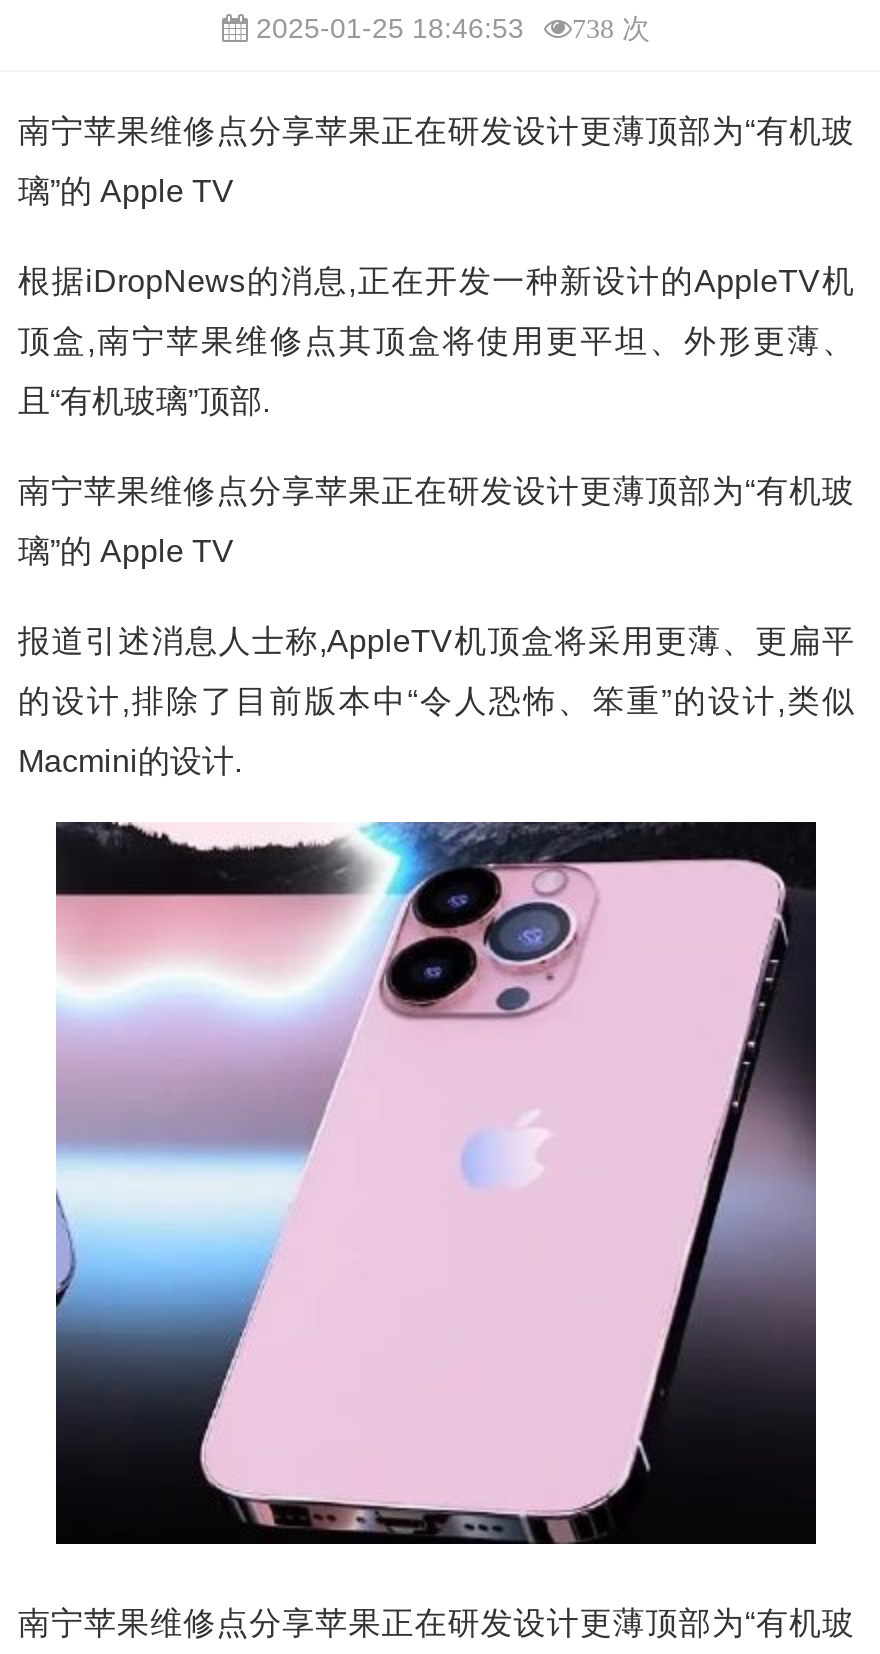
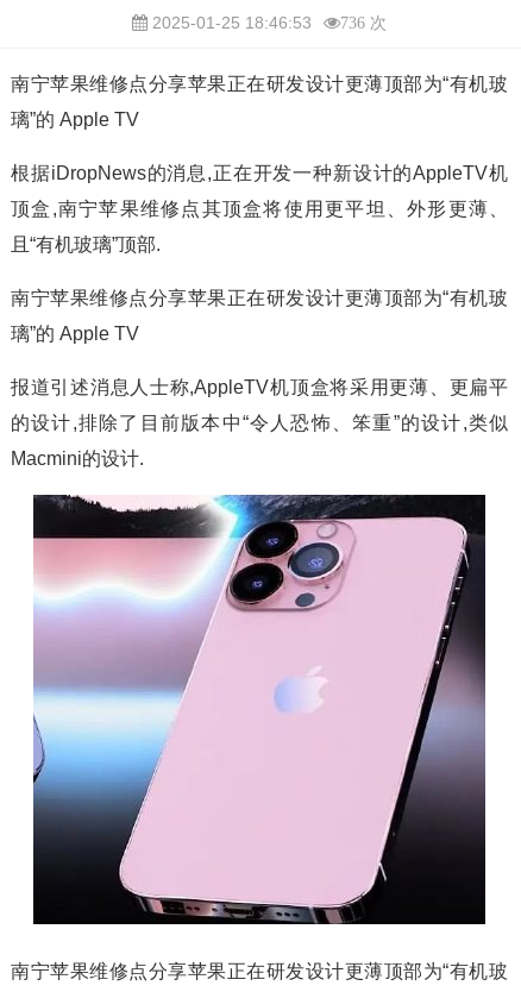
- 2025-01-25 18:46:53 738 次
+ 2025-01-25 18:46:53 736 次
